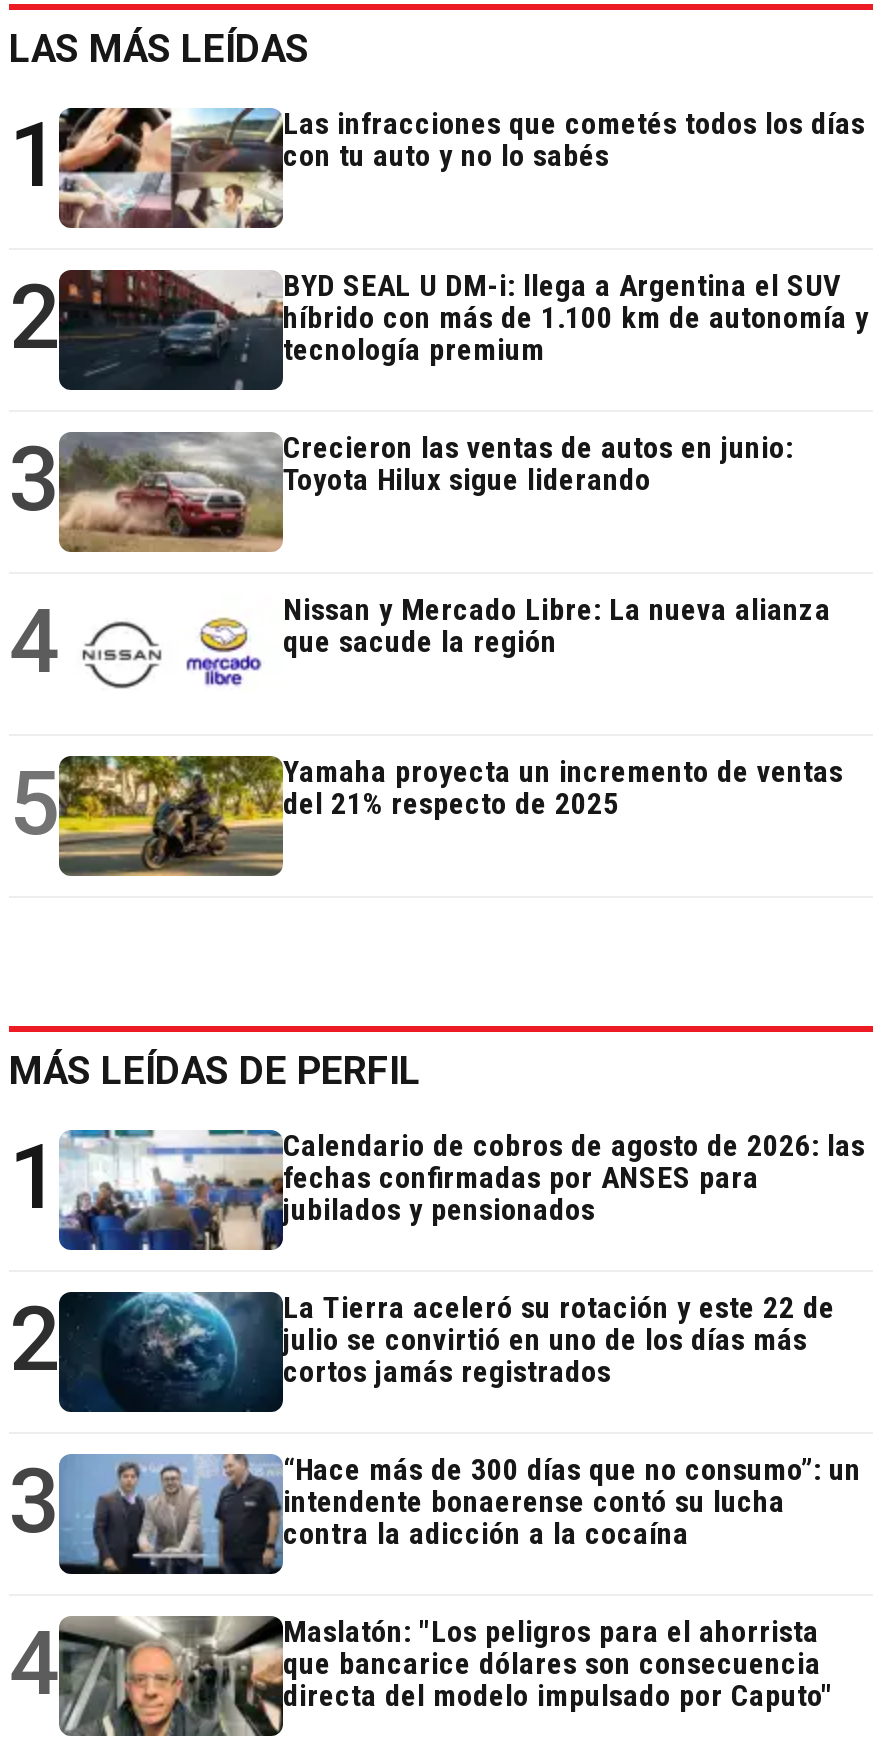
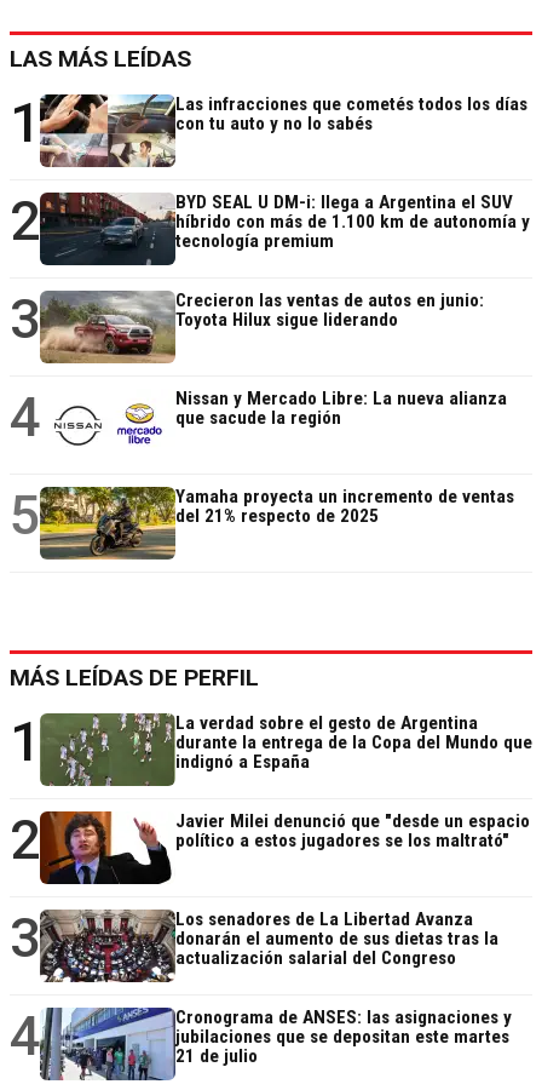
- [image]
- Calendario de cobros de agosto de 2026: las
- fechas confirmadas por ANSES para
- jubilados y pensionados
+ [image]
+ La verdad sobre el gesto de Argentina
+ durante la entrega de la Copa del Mundo que
+ indignó a España

- [image]
- La Tierra aceleró su rotación y este 22 de
- julio se convirtió en uno de los días más
- cortos jamás registrados
+ [image]
+ Javier Milei denunció que "desde un espacio
+ político a estos jugadores se los maltrató"

- [image]
- “Hace más de 300 días que no consumo”: un
- intendente bonaerense contó su lucha
- contra la adicción a la cocaína
+ [image]
+ Los senadores de La Libertad Avanza
+ donarán el aumento de sus dietas tras la
+ actualización salarial del Congreso

- [image]
- Maslatón: "Los peligros para el ahorrista
- que bancarice dólares son consecuencia
- directa del modelo impulsado por Caputo"
+ [image]
+ Cronograma de ANSES: las asignaciones y
+ jubilaciones que se depositan este martes
+ 21 de julio
